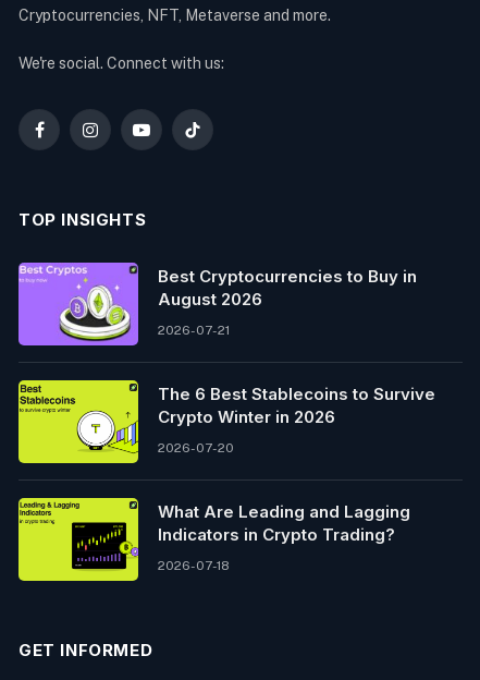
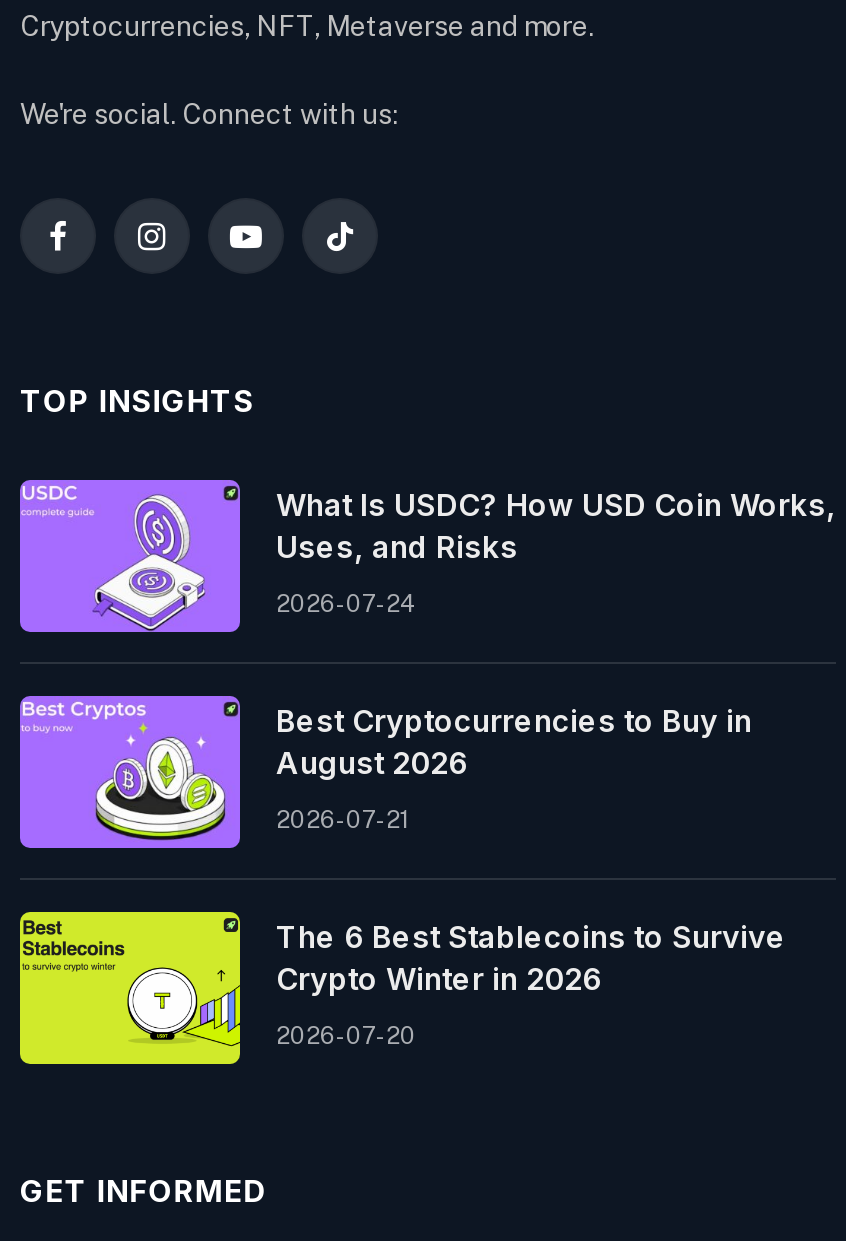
+ [image]
+ What Is USDC? How USD Coin Works,
+ Uses, and Risks
+ 2026-07-24

moved down: [image] | Best Cryptocurrencies to Buy in | August 2026 | 2026-07-21 | The 6 Best Stablecoins to Survive | Crypto Winter in 2026 | 2026-07-20

- [image]
- What Are Leading and Lagging
- Indicators in Crypto Trading?
- 2026-07-18
